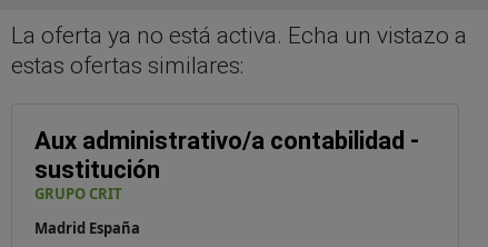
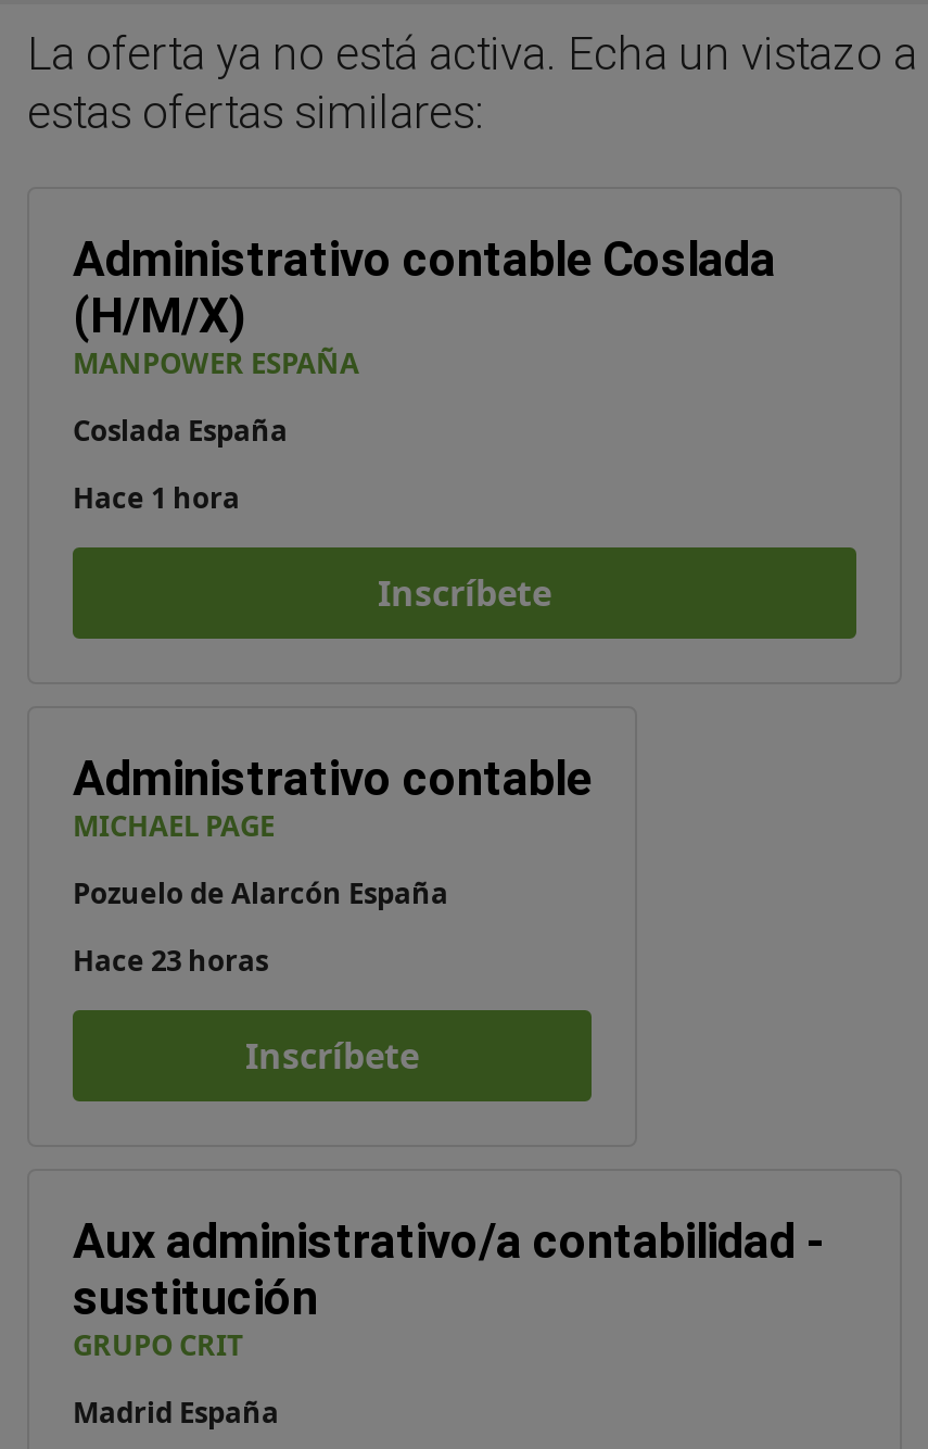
+ Administrativo contable Coslada
+ (H/M/X)
+ MANPOWER ESPAÑA
+ Coslada España
+ Hace 1 hora
+ Inscríbete
+ Administrativo contable
+ MICHAEL PAGE
+ Pozuelo de Alarcón España
+ Hace 23 horas
+ Inscríbete
